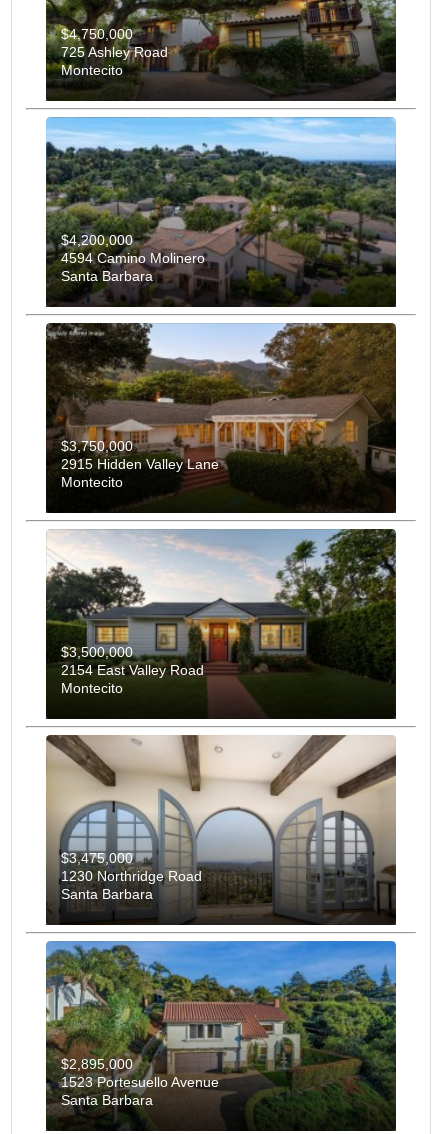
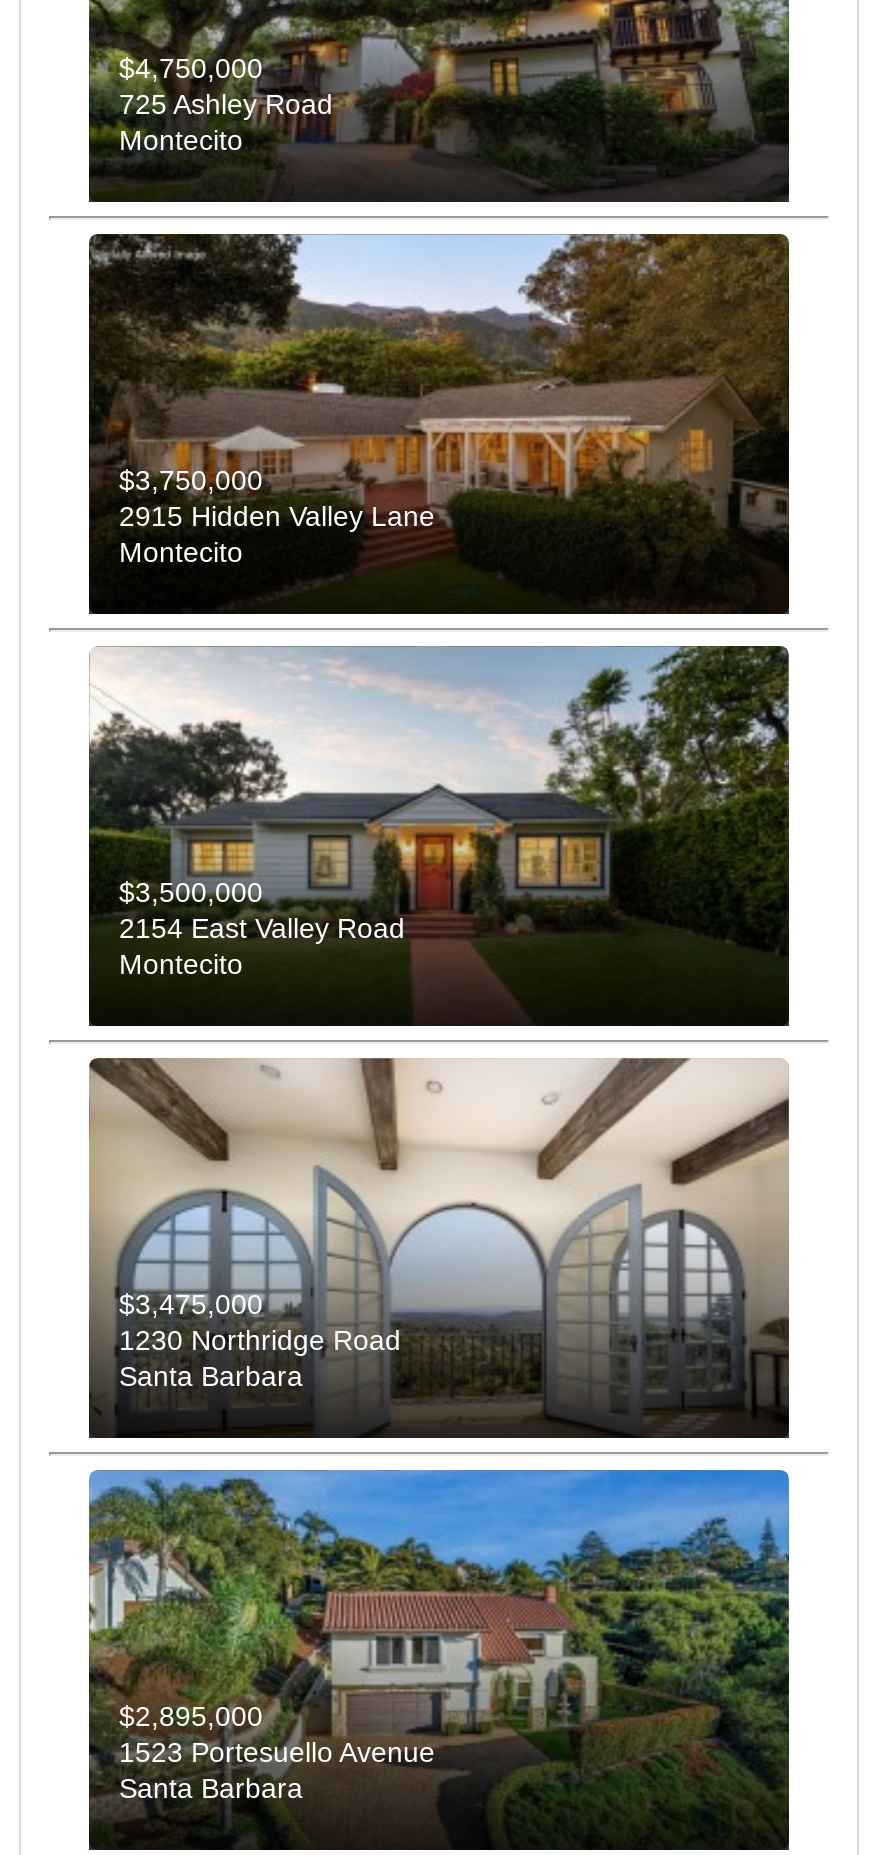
- [image]
- $4,200,000
- 4594 Camino Molinero
- Santa Barbara
